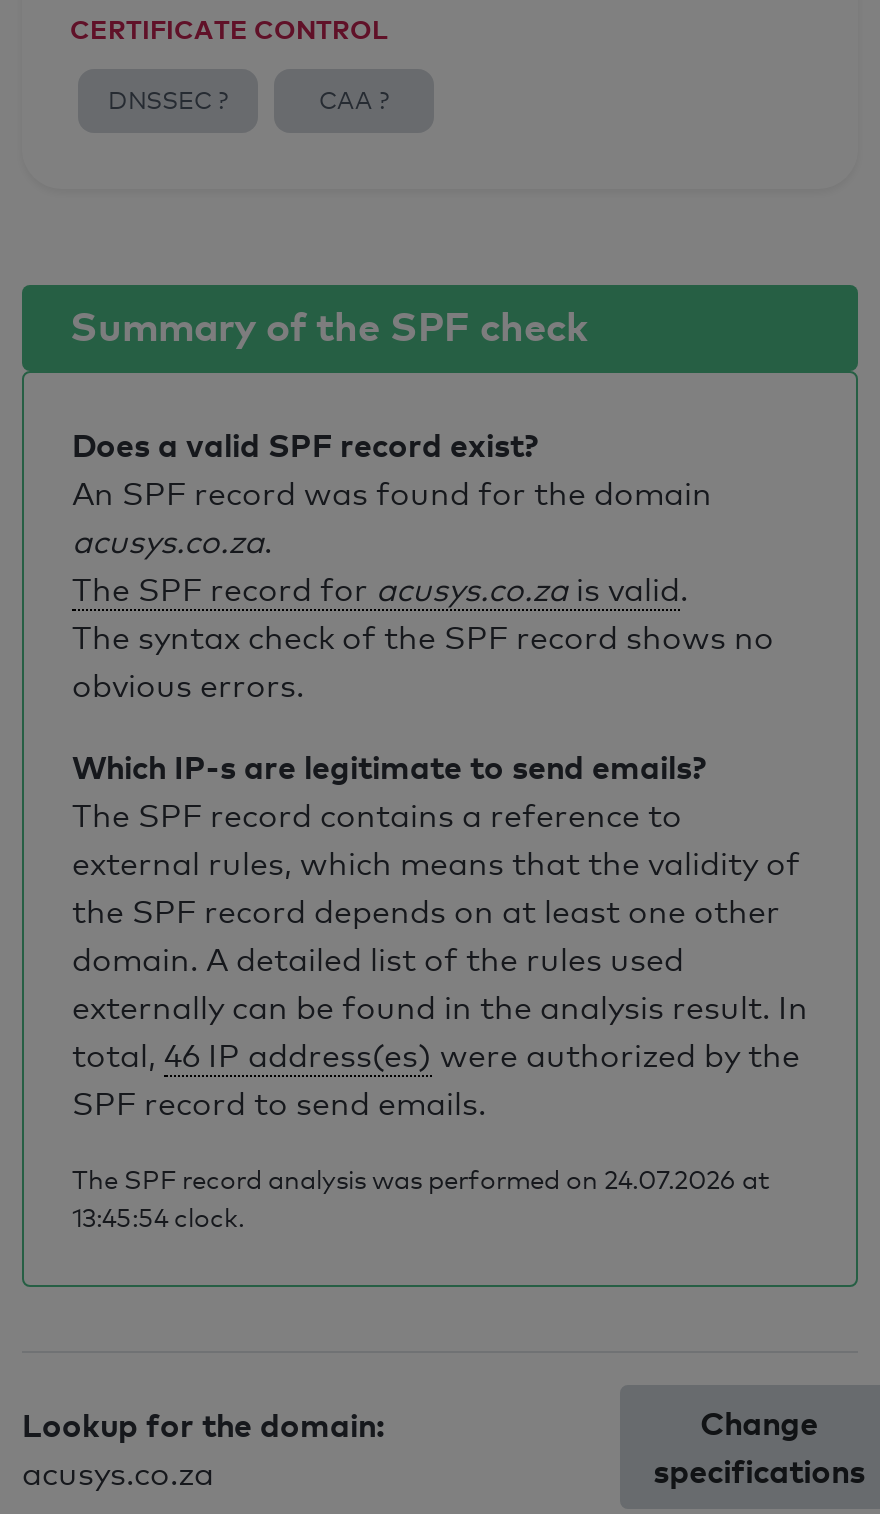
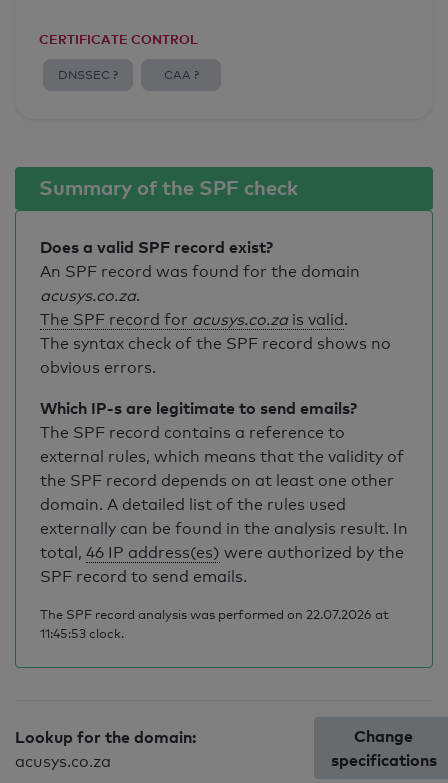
- The SPF record analysis was performed on 24.07.2026 at
+ The SPF record analysis was performed on 22.07.2026 at

- 13:45:54 clock.
+ 11:45:53 clock.
